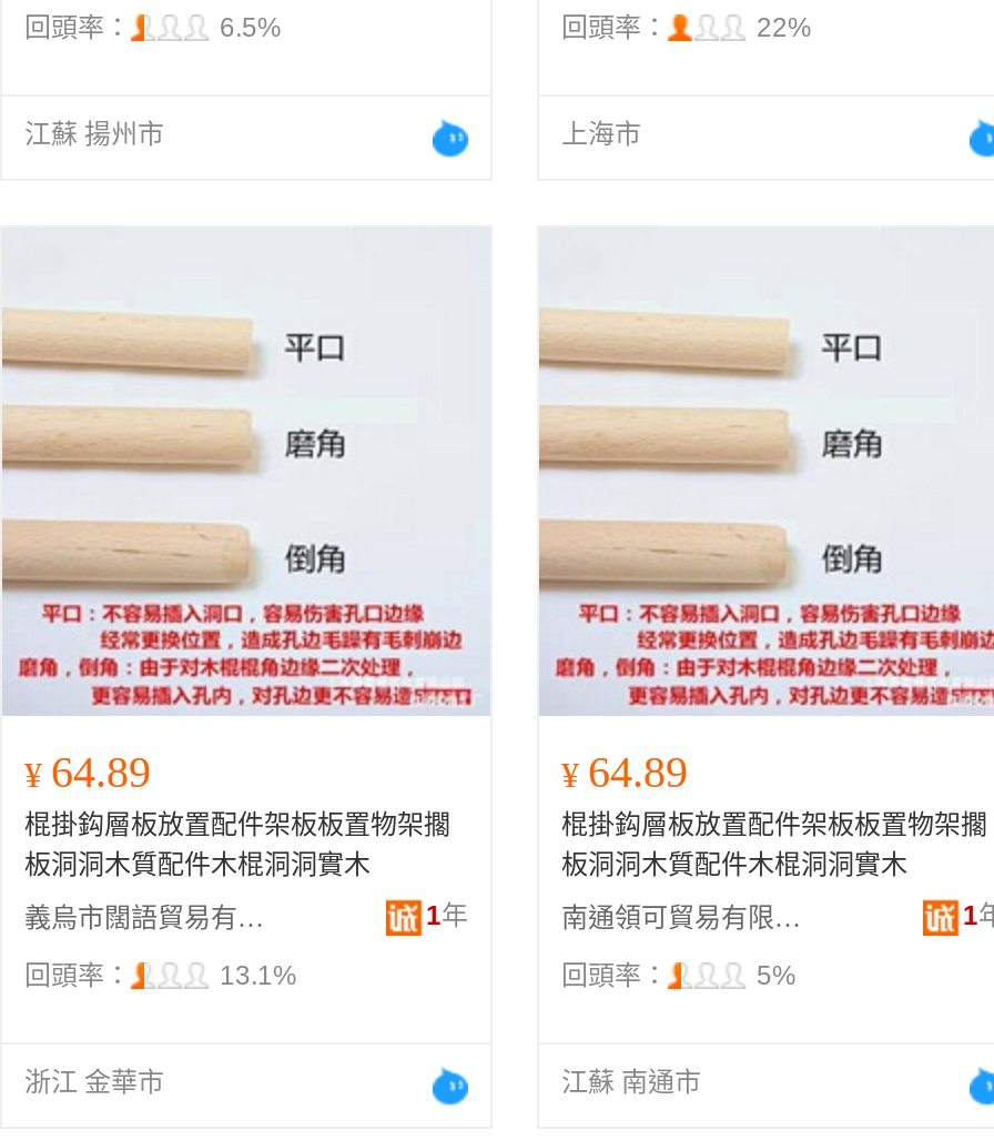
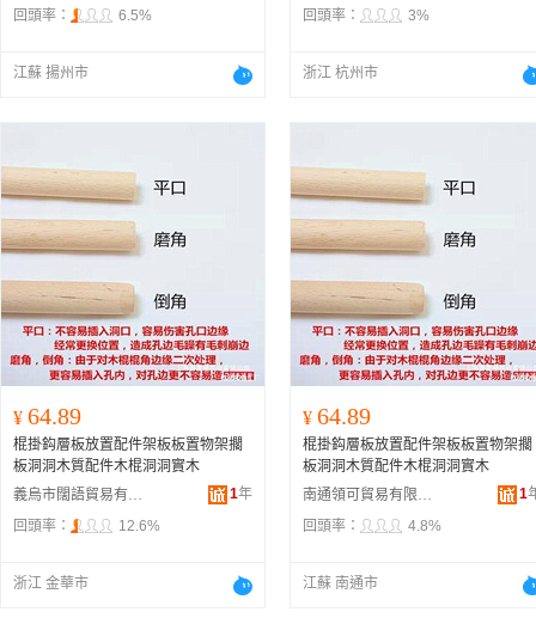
- 22%
+ 3%

- 上海市
+ 浙江 杭州市

- 13.1%
+ 12.6%

- 5%
+ 4.8%
